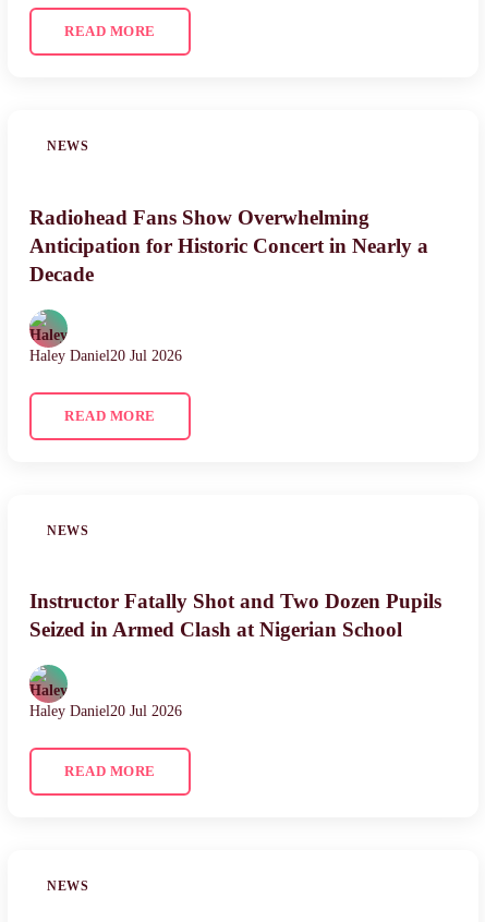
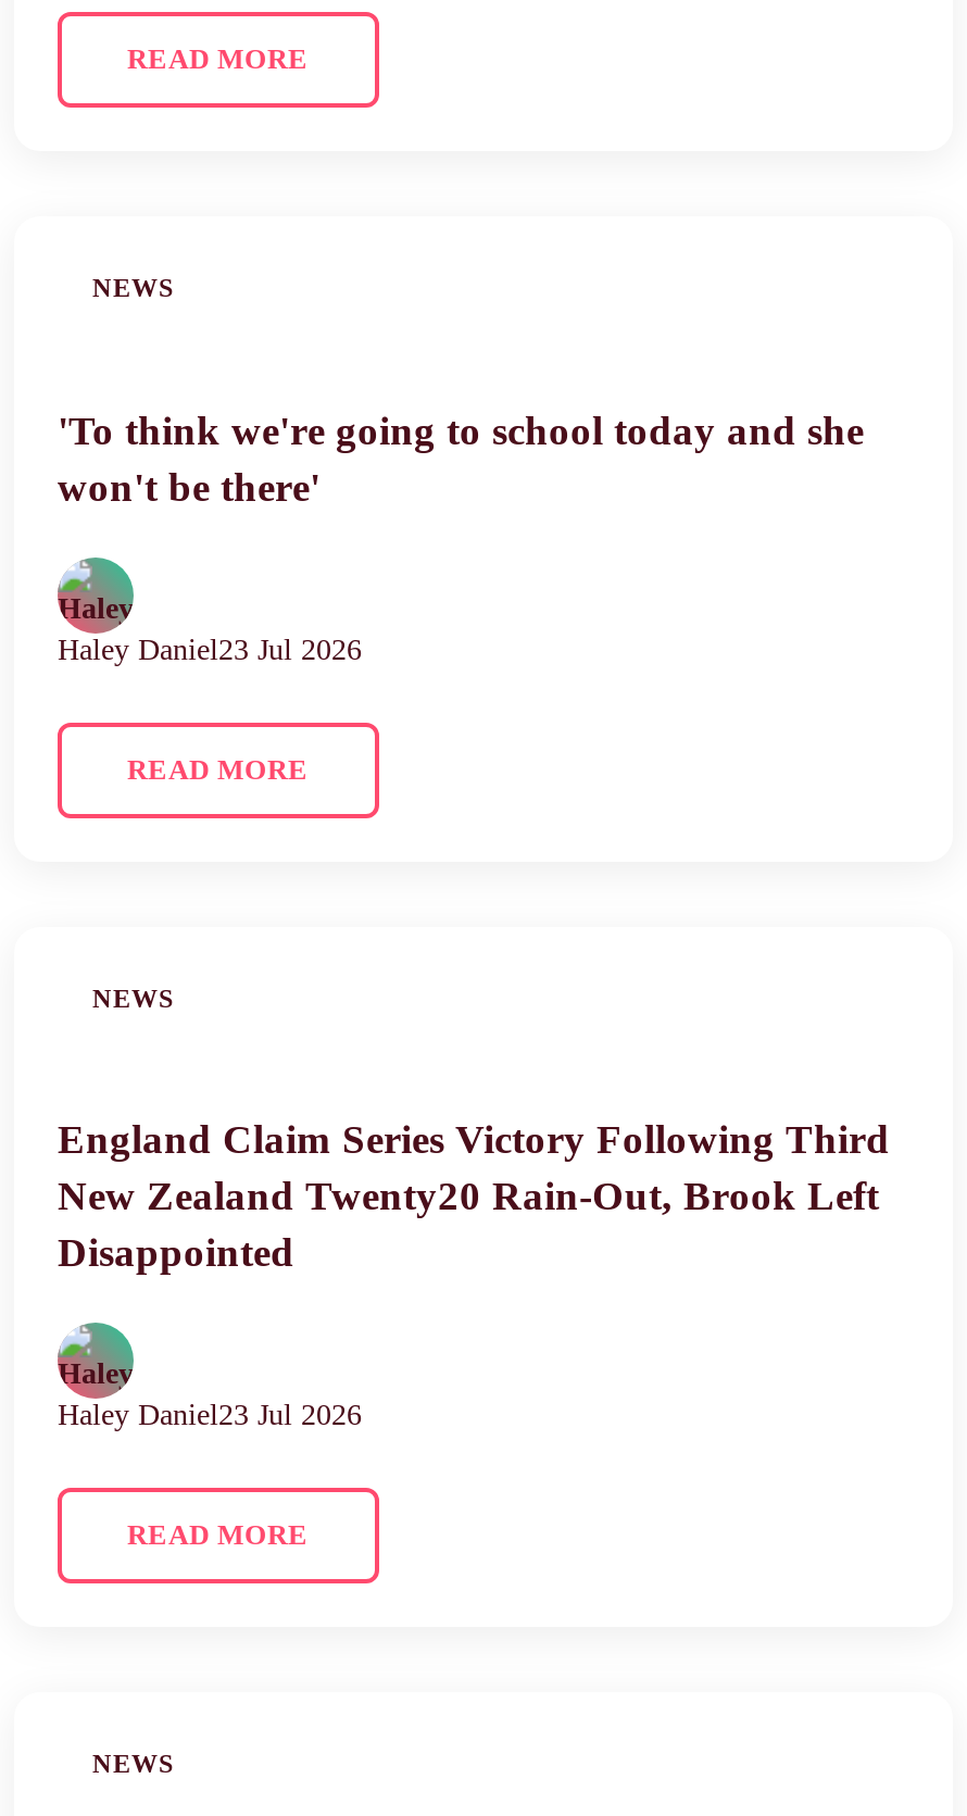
- Radiohead Fans Show Overwhelming
- Anticipation for Historic Concert in Nearly a
- Decade
+ 'To think we're going to school today and she
+ won't be there'

- Haley Daniel20 Jul 2026
+ Haley Daniel23 Jul 2026

moved up: READ MORE | NEWS

- Instructor Fatally Shot and Two Dozen Pupils
- Seized in Armed Clash at Nigerian School
+ England Claim Series Victory Following Third
+ New Zealand Twenty20 Rain-Out, Brook Left
+ Disappointed

- Haley Daniel20 Jul 2026
+ Haley Daniel23 Jul 2026
